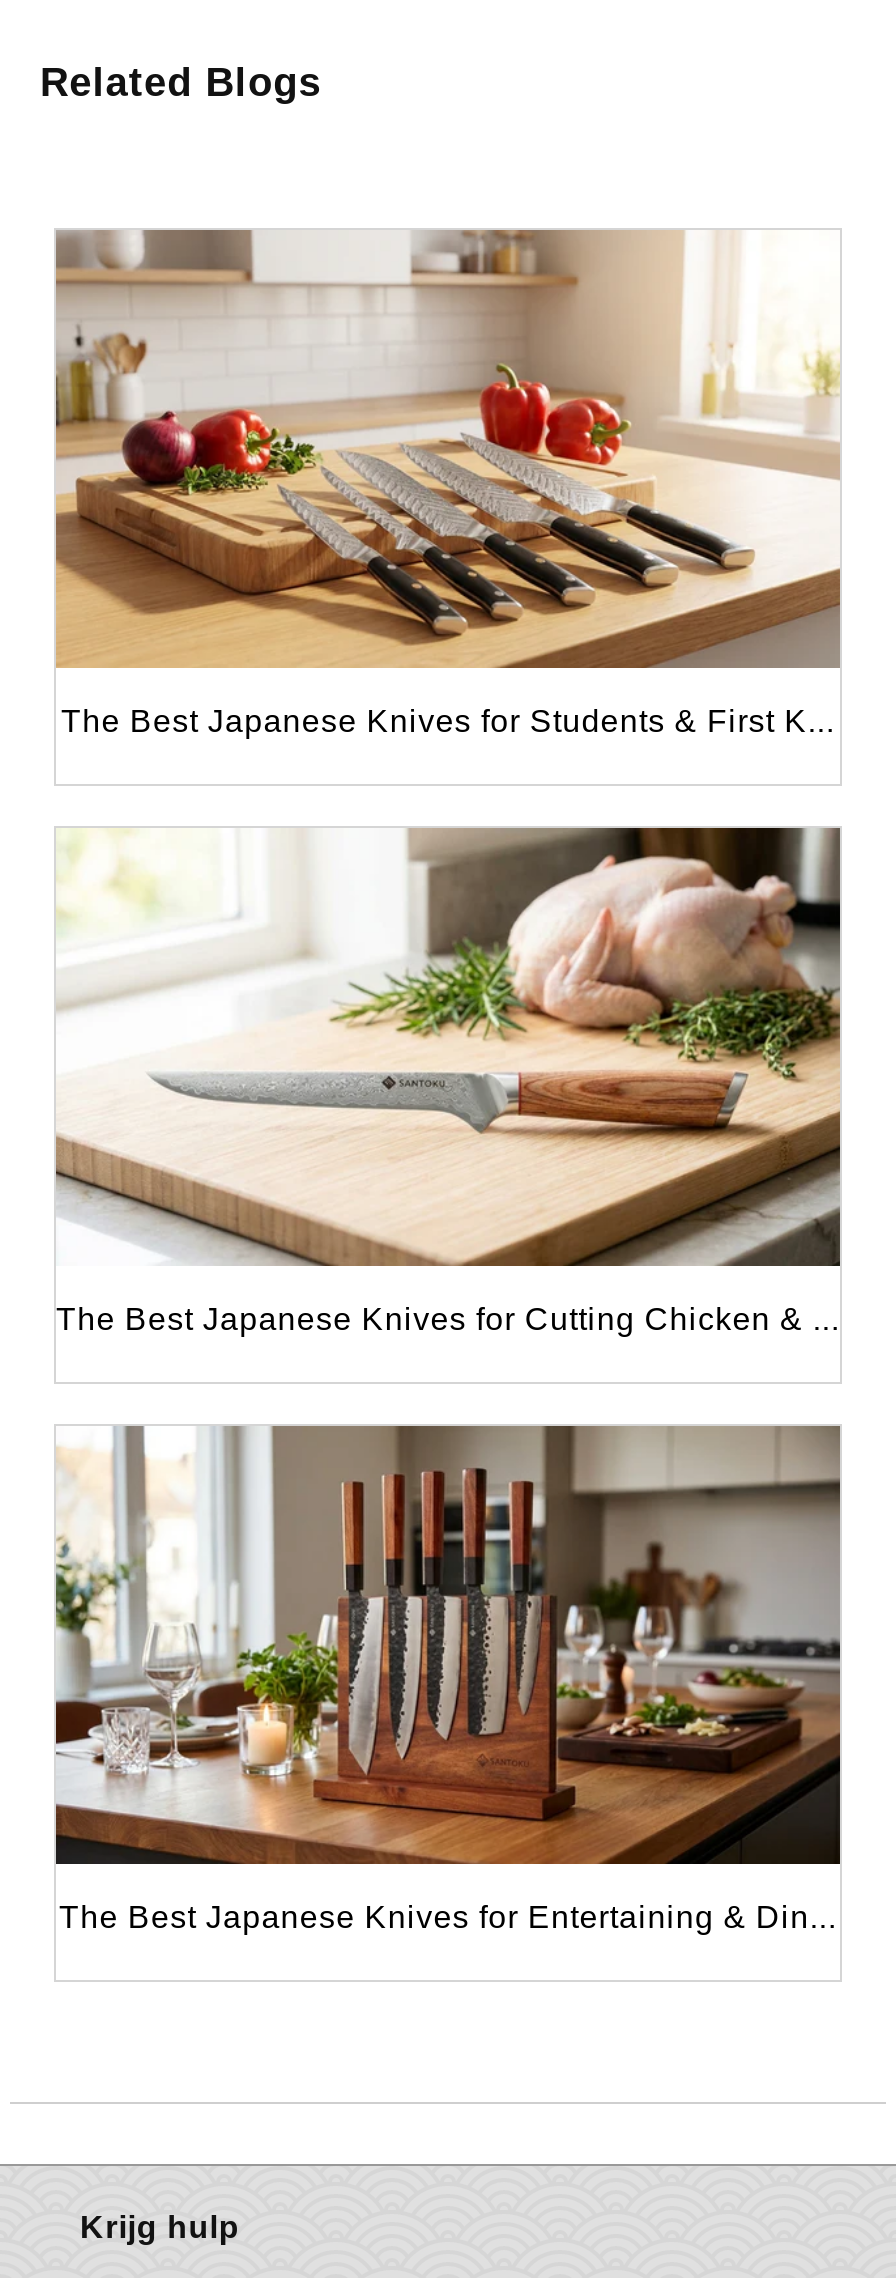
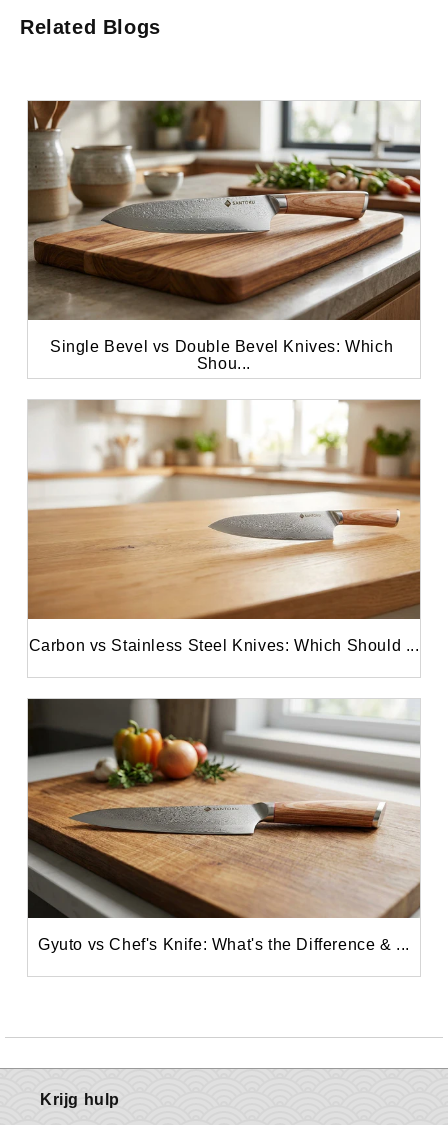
- [image]
- The Best Japanese Knives for Students & First K...
+ [image]
+ Single Bevel vs Double Bevel Knives: Which
+ Shou...

- [image]
- The Best Japanese Knives for Cutting Chicken & ...
+ [image]
+ Carbon vs Stainless Steel Knives: Which Should ...

- [image]
- The Best Japanese Knives for Entertaining & Din...
+ [image]
+ Gyuto vs Chef's Knife: What's the Difference & ...
